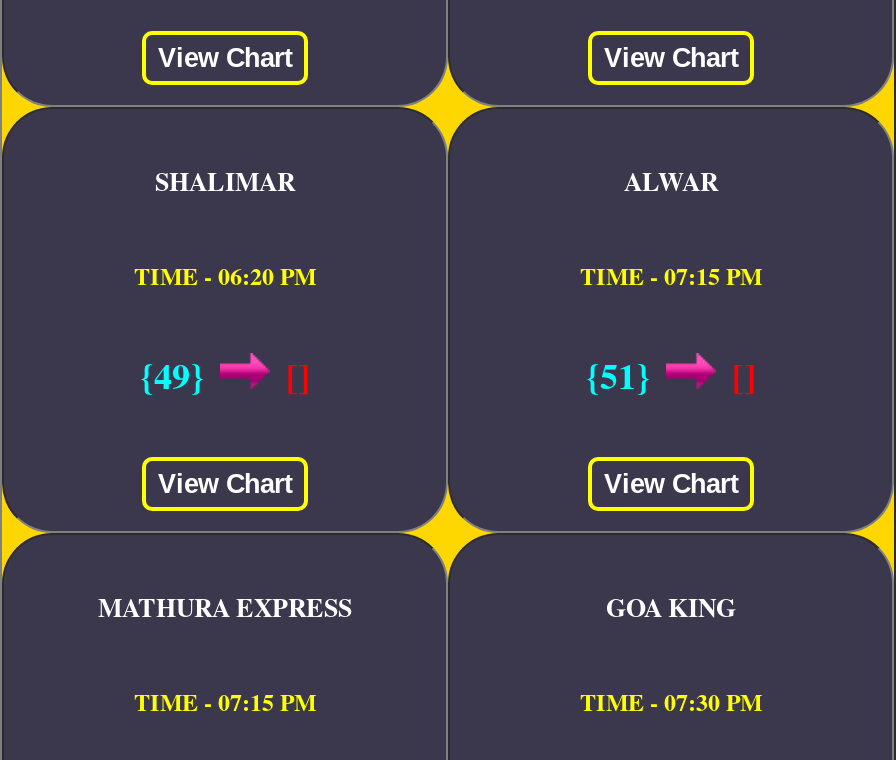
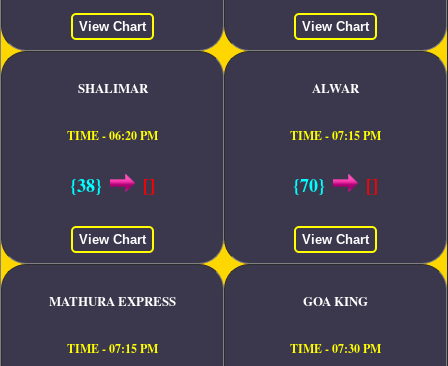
- {49}
+ {38}

- {51}
+ {70}
